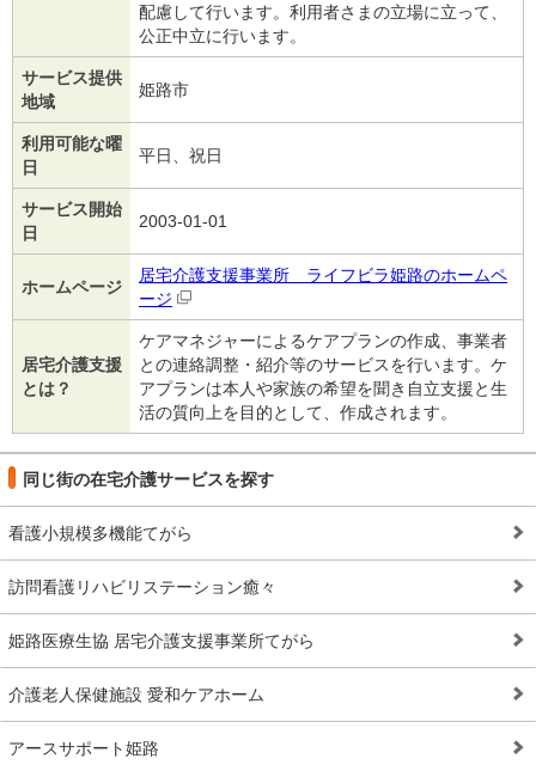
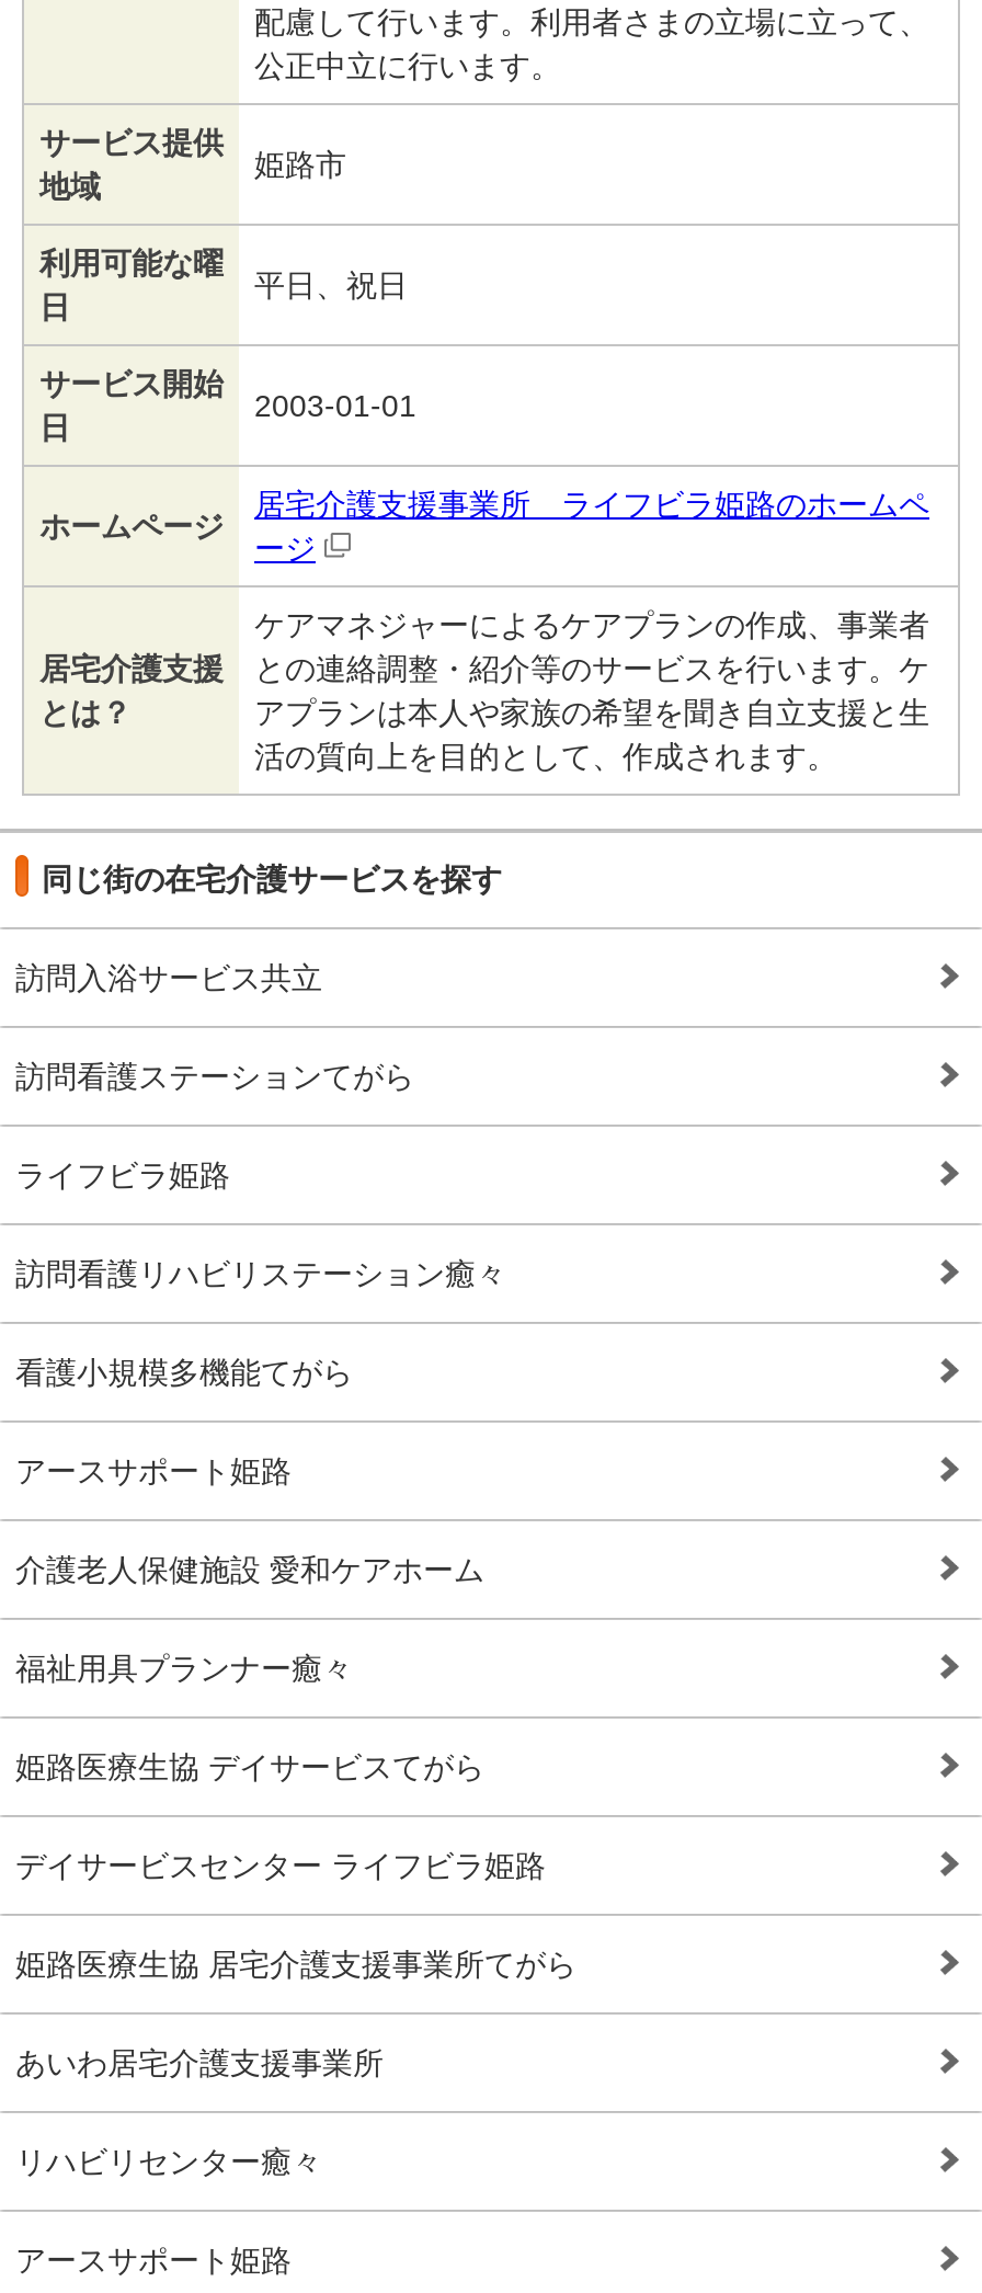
+ 訪問入浴サービス共立
+ 訪問看護ステーションてがら
+ ライフビラ姫路

+ アースサポート姫路
+ 福祉用具プランナー癒々
+ 姫路医療生協 デイサービスてがら
+ デイサービスセンター ライフビラ姫路

moved up: 訪問看護リハビリステーション癒々

+ あいわ居宅介護支援事業所
+ リハビリセンター癒々

moved up: 介護老人保健施設 愛和ケアホーム
